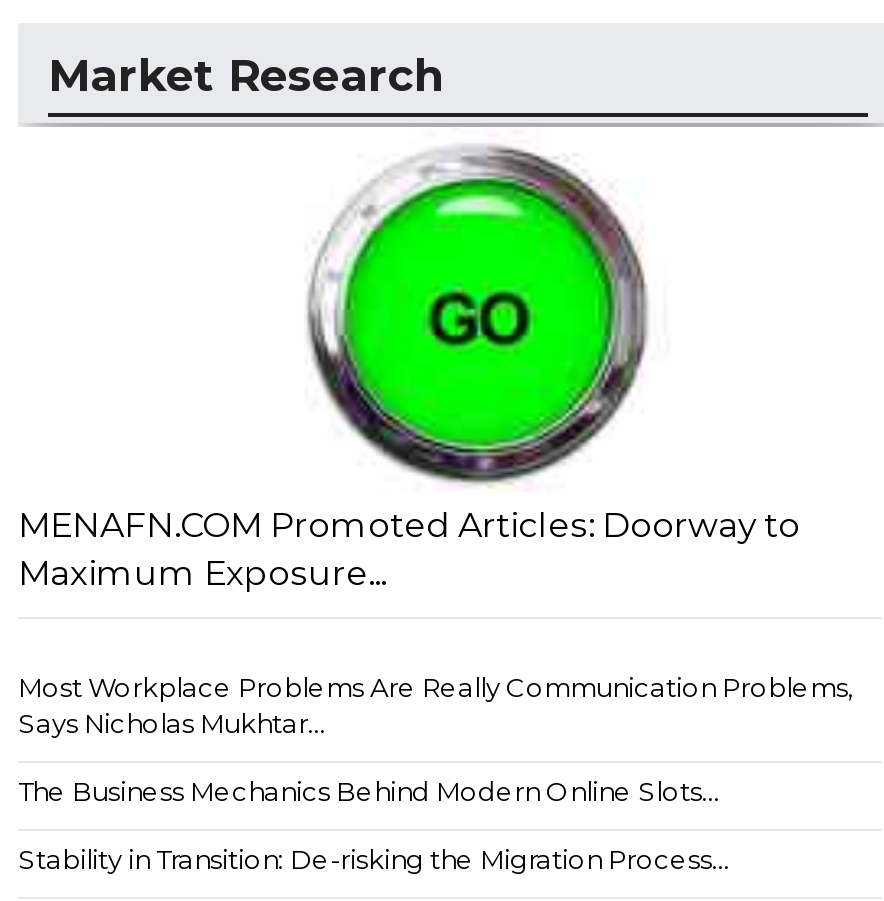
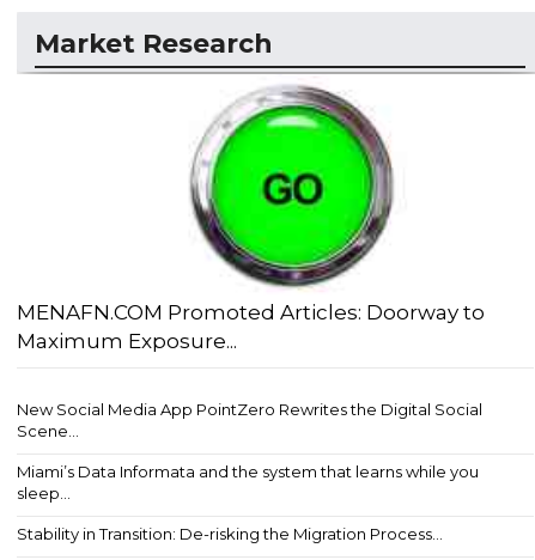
- Most Workplace Problems Are Really Communication Problems,
- Says Nicholas Mukhtar...
+ New Social Media App PointZero Rewrites the Digital Social
+ Scene...

- The Business Mechanics Behind Modern Online Slots...
+ Miami’s Data Informata and the system that learns while you
+ sleep...
